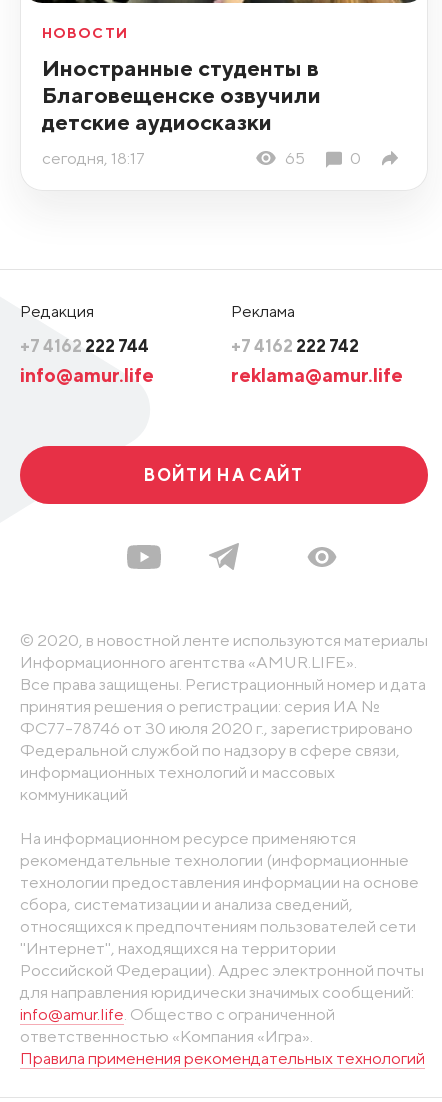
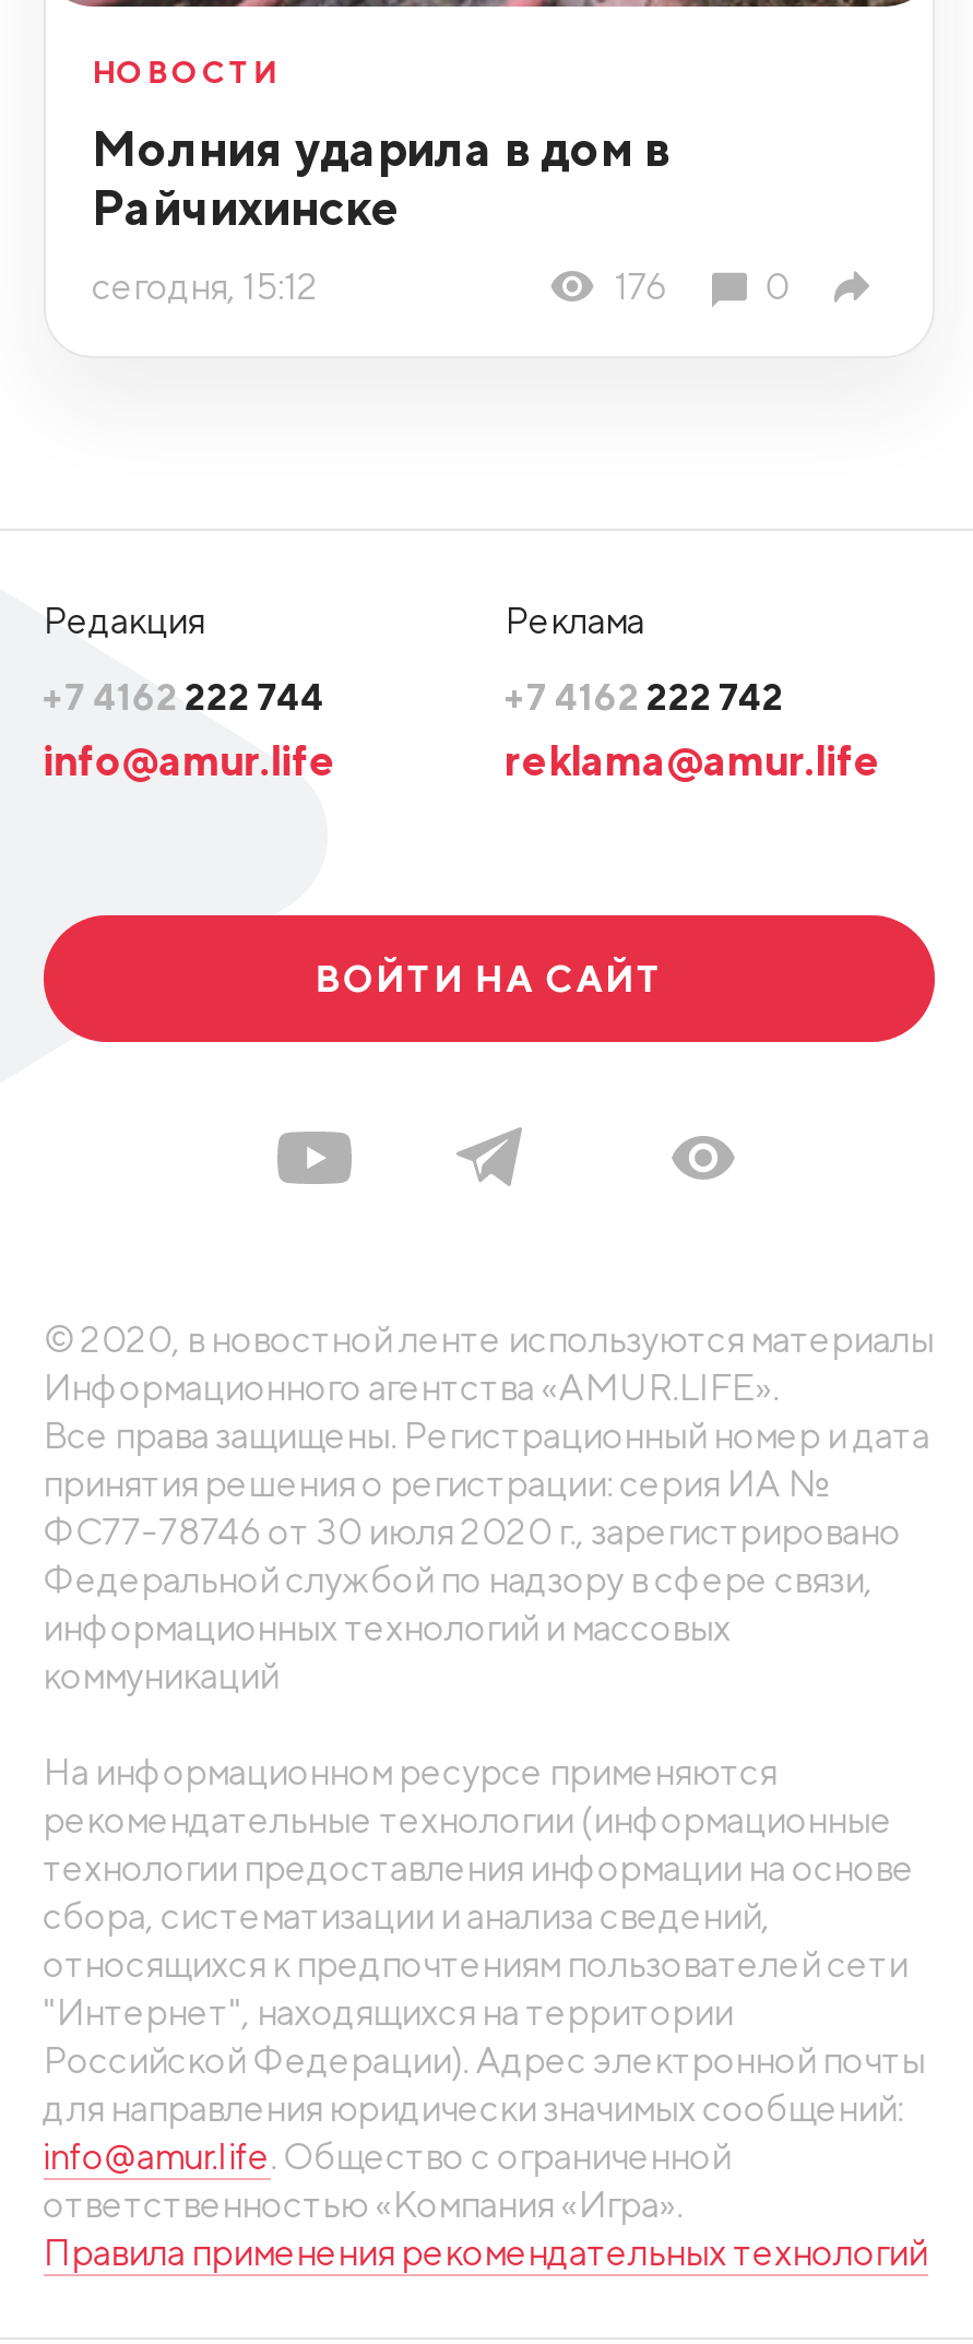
- Иностранные студенты в
- Благовещенске озвучили
- детские аудиосказки
+ Молния ударила в дом в
+ Райчихинске

- сегодня, 18:17
- 65
+ сегодня, 15:12
+ 176
